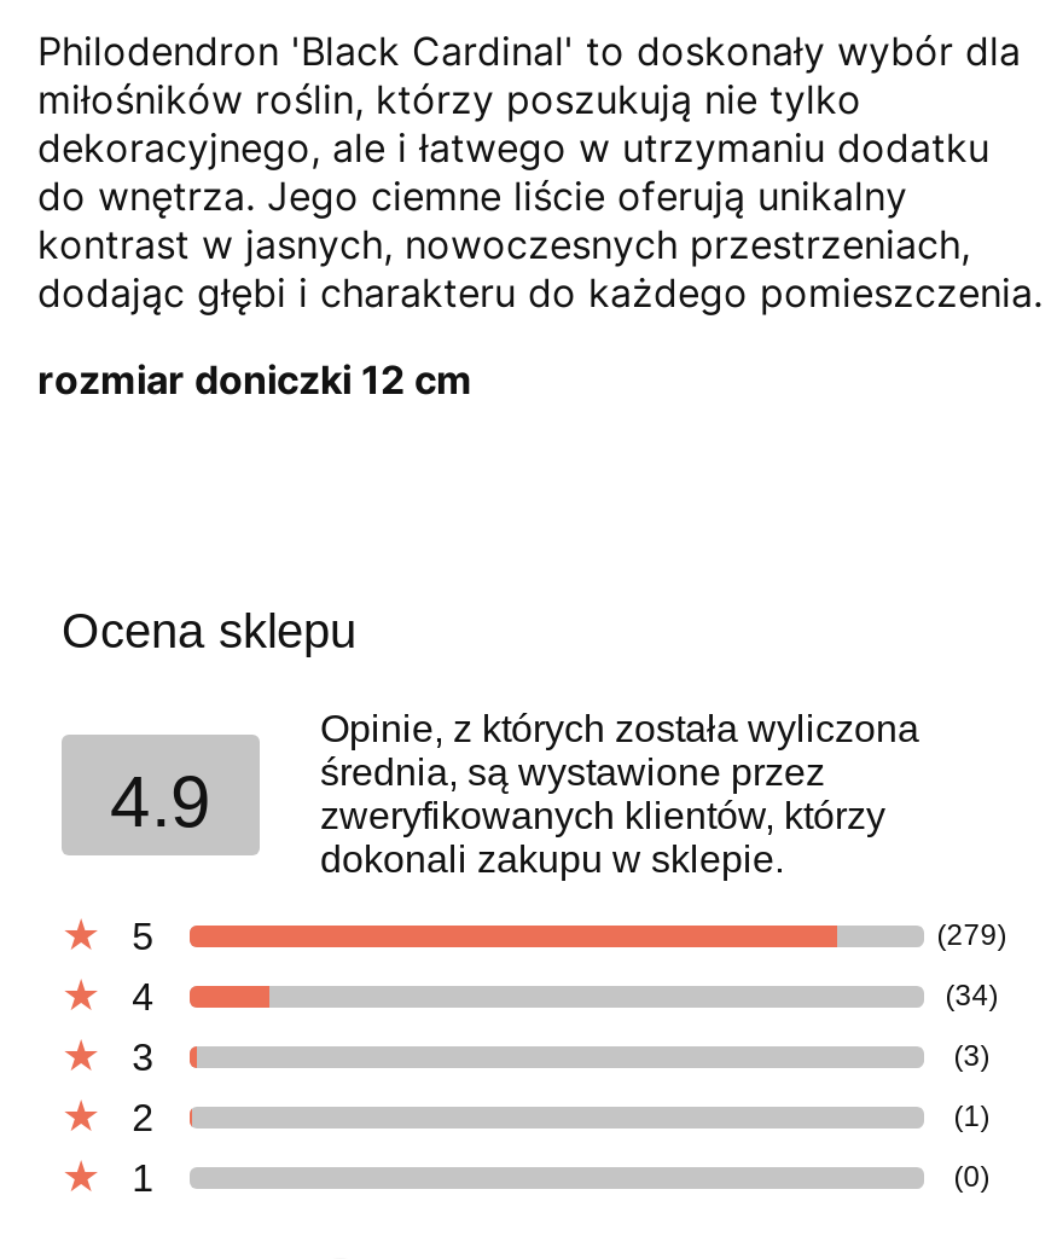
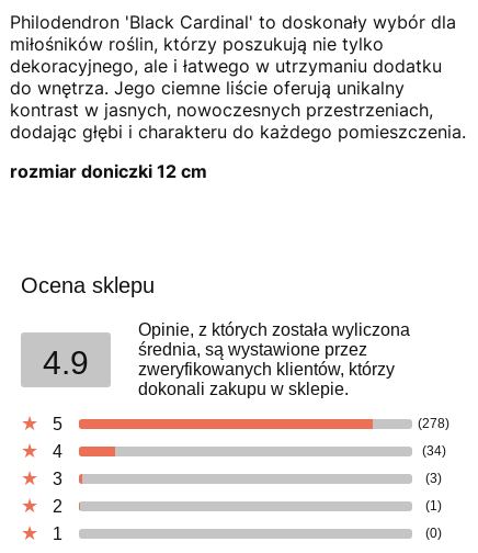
- (279)
+ (278)
